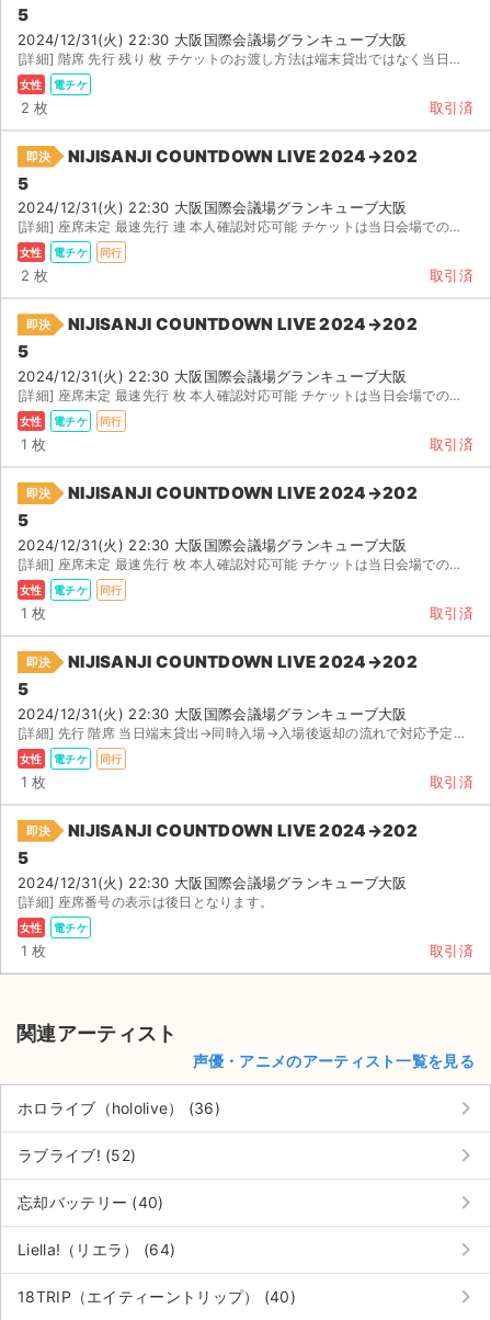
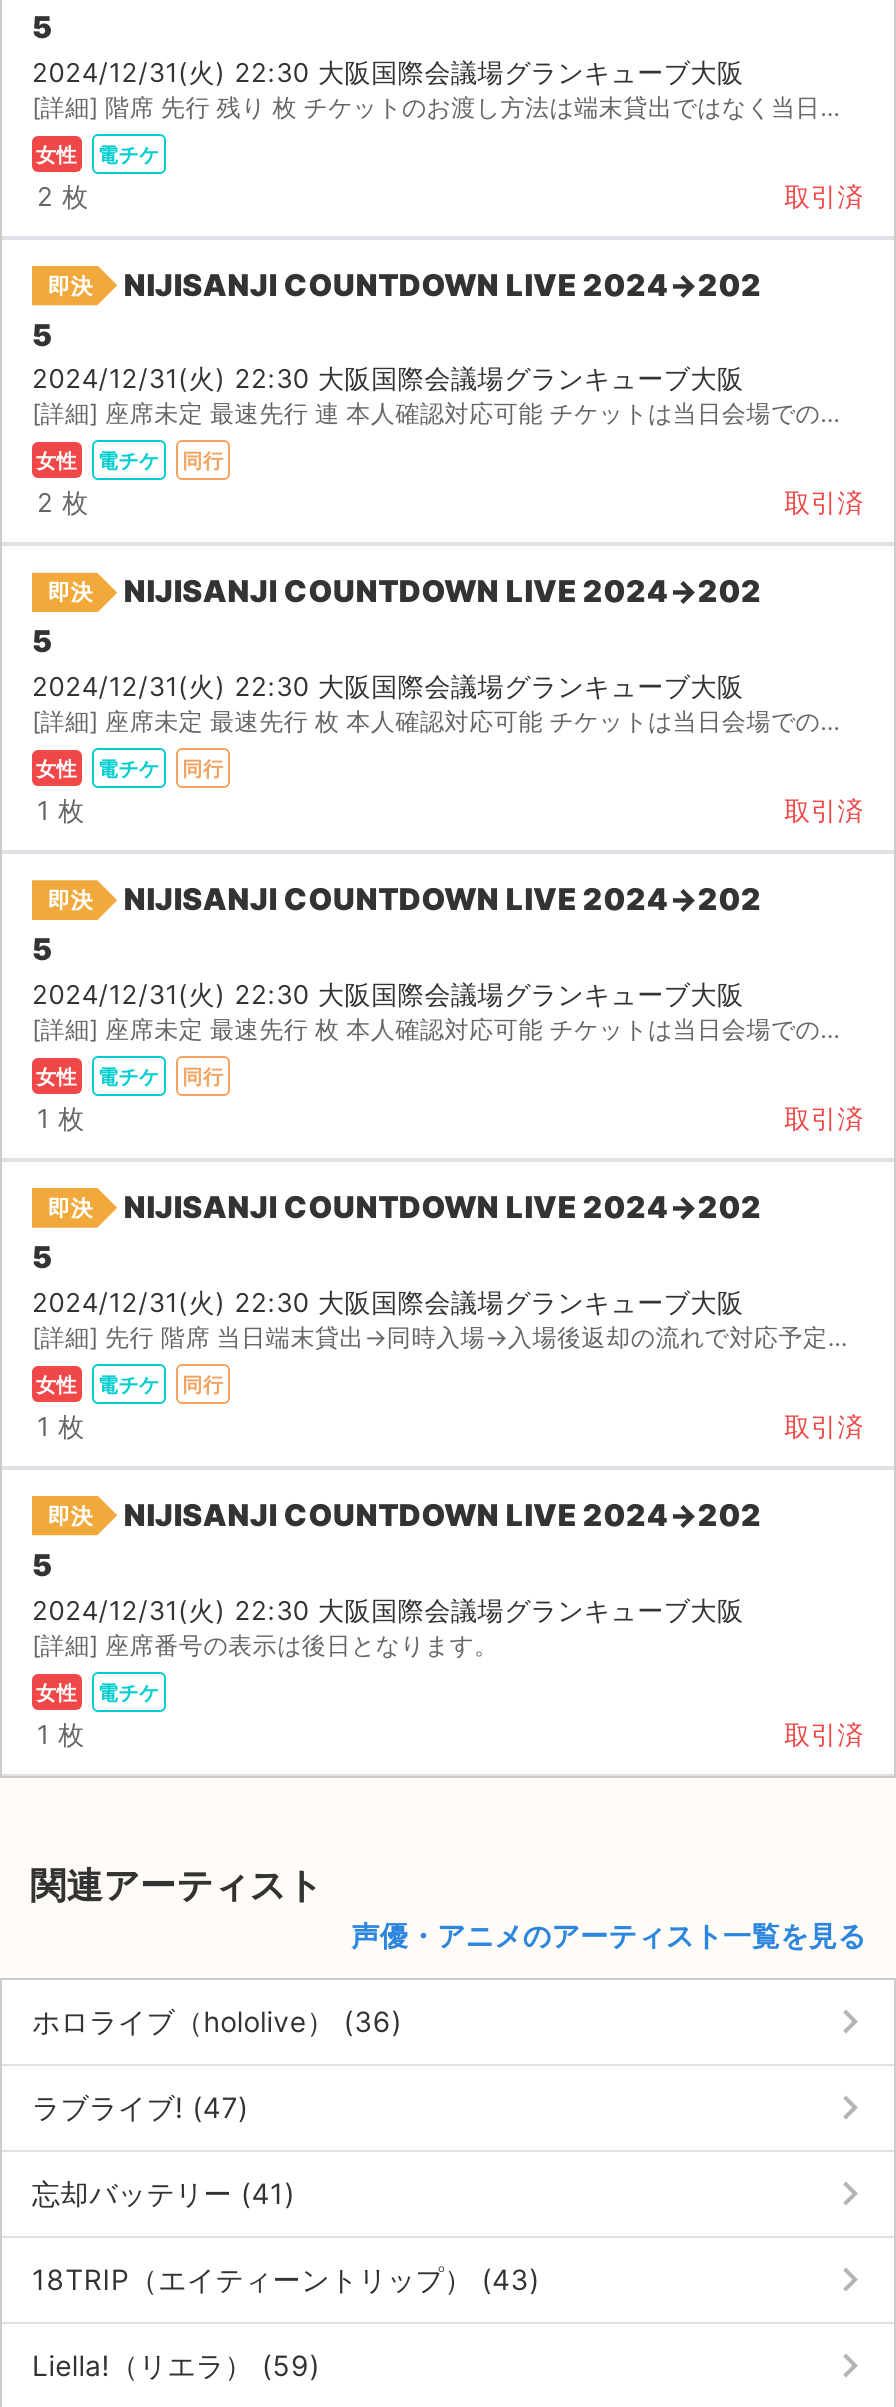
- ラブライブ! (52)
+ ラブライブ! (47)

- 忘却バッテリー (40)
+ 忘却バッテリー (41)

- Liella!（リエラ） (64)
+ 18TRIP（エイティーントリップ） (43)

- 18TRIP（エイティーントリップ） (40)
+ Liella!（リエラ） (59)
